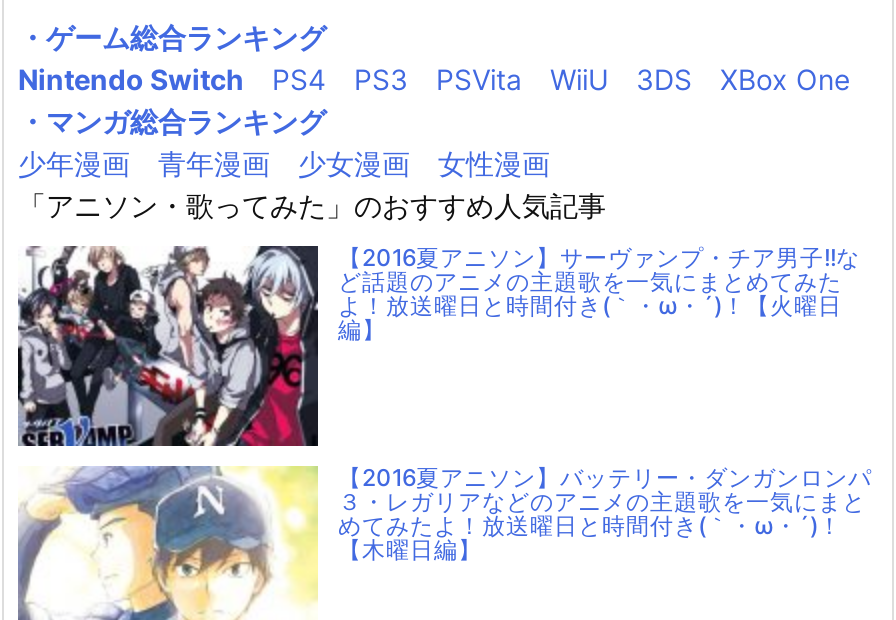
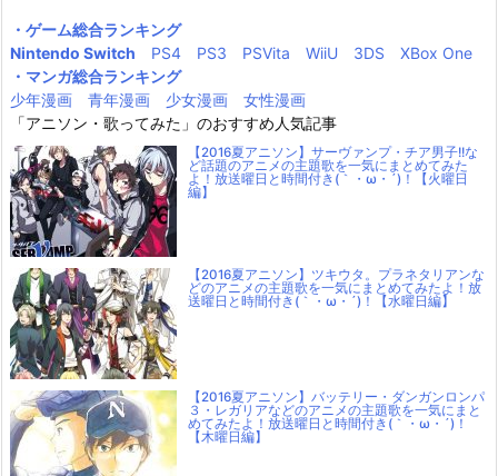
+ [image]
+ 【2016夏アニソン】ツキウタ。プラネタリアンな
+ どのアニメの主題歌を一気にまとめてみたよ！放
+ 送曜日と時間付き(｀・ω・´)！【水曜日編】
